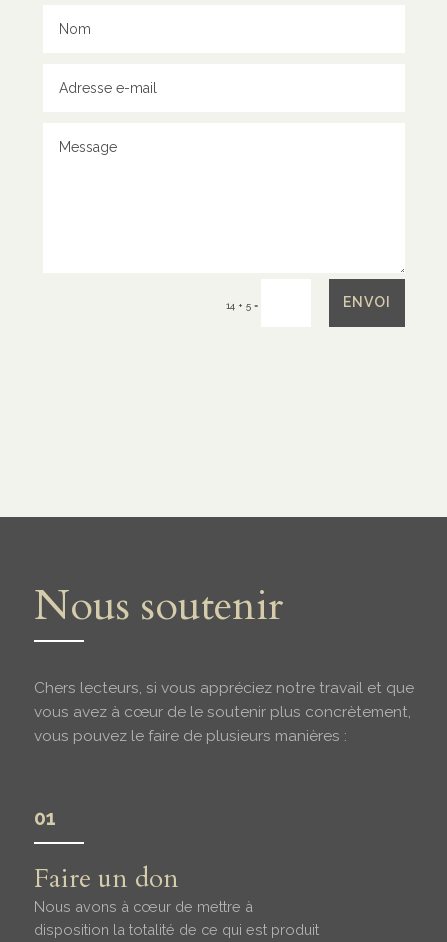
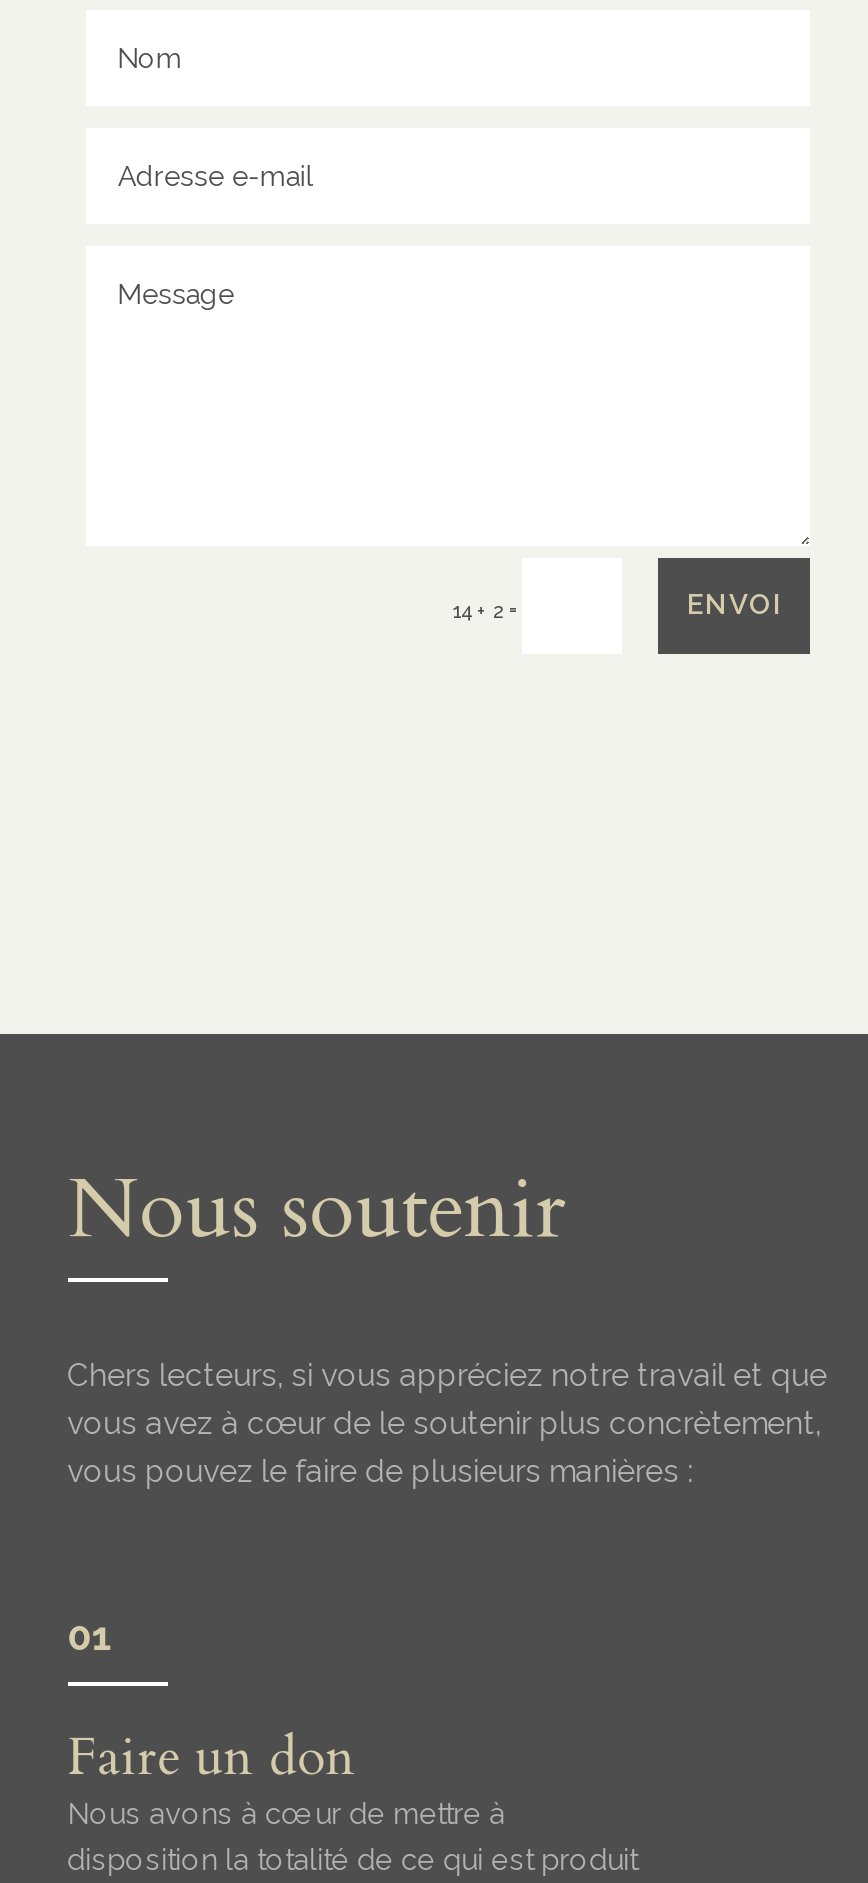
- 14 + 5 =
+ 14 + 2 =
